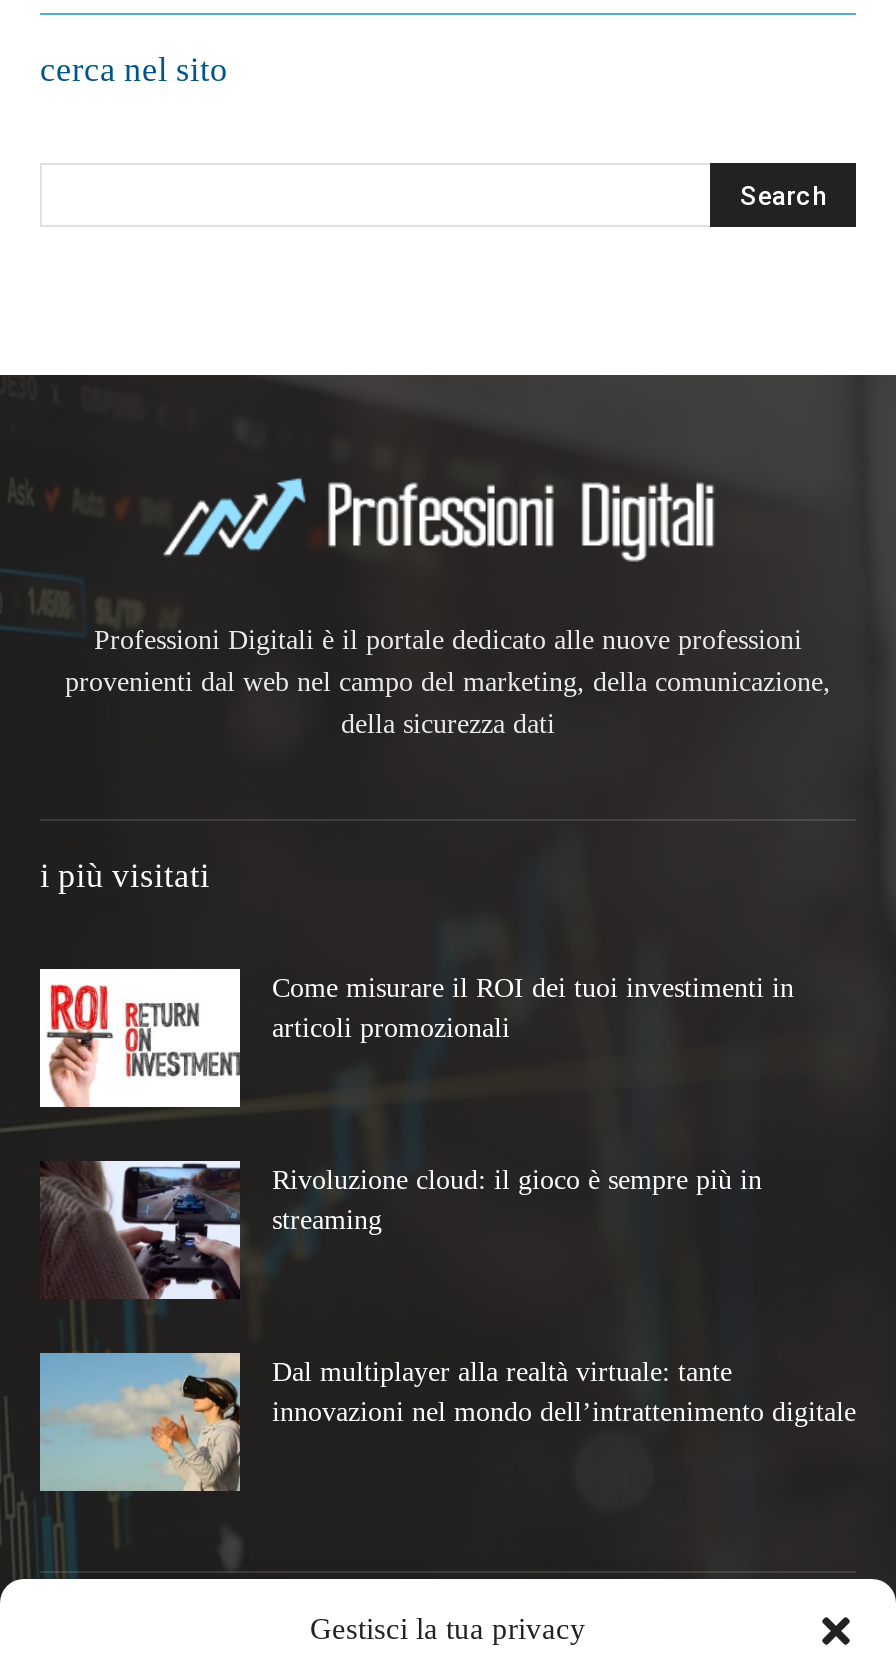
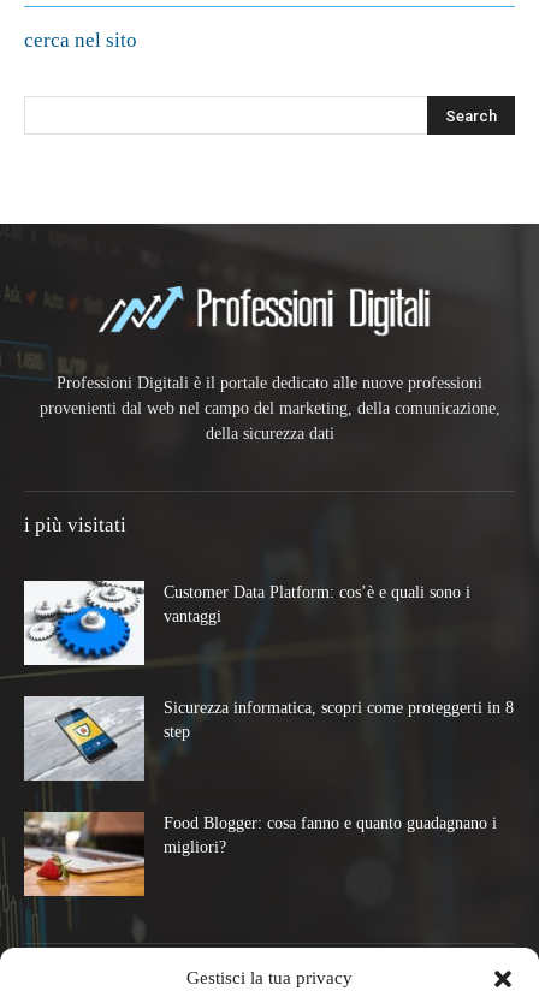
- [image]
- Come misurare il ROI dei tuoi investimenti in
- articoli promozionali
+ [image]
+ Customer Data Platform: cos’è e quali sono i
+ vantaggi

- [image]
- Rivoluzione cloud: il gioco è sempre più in
- streaming
+ [image]
+ Sicurezza informatica, scopri come proteggerti in 8
+ step

- [image]
- Dal multiplayer alla realtà virtuale: tante
- innovazioni nel mondo dell’intrattenimento digitale
+ [image]
+ Food Blogger: cosa fanno e quanto guadagnano i
+ migliori?
